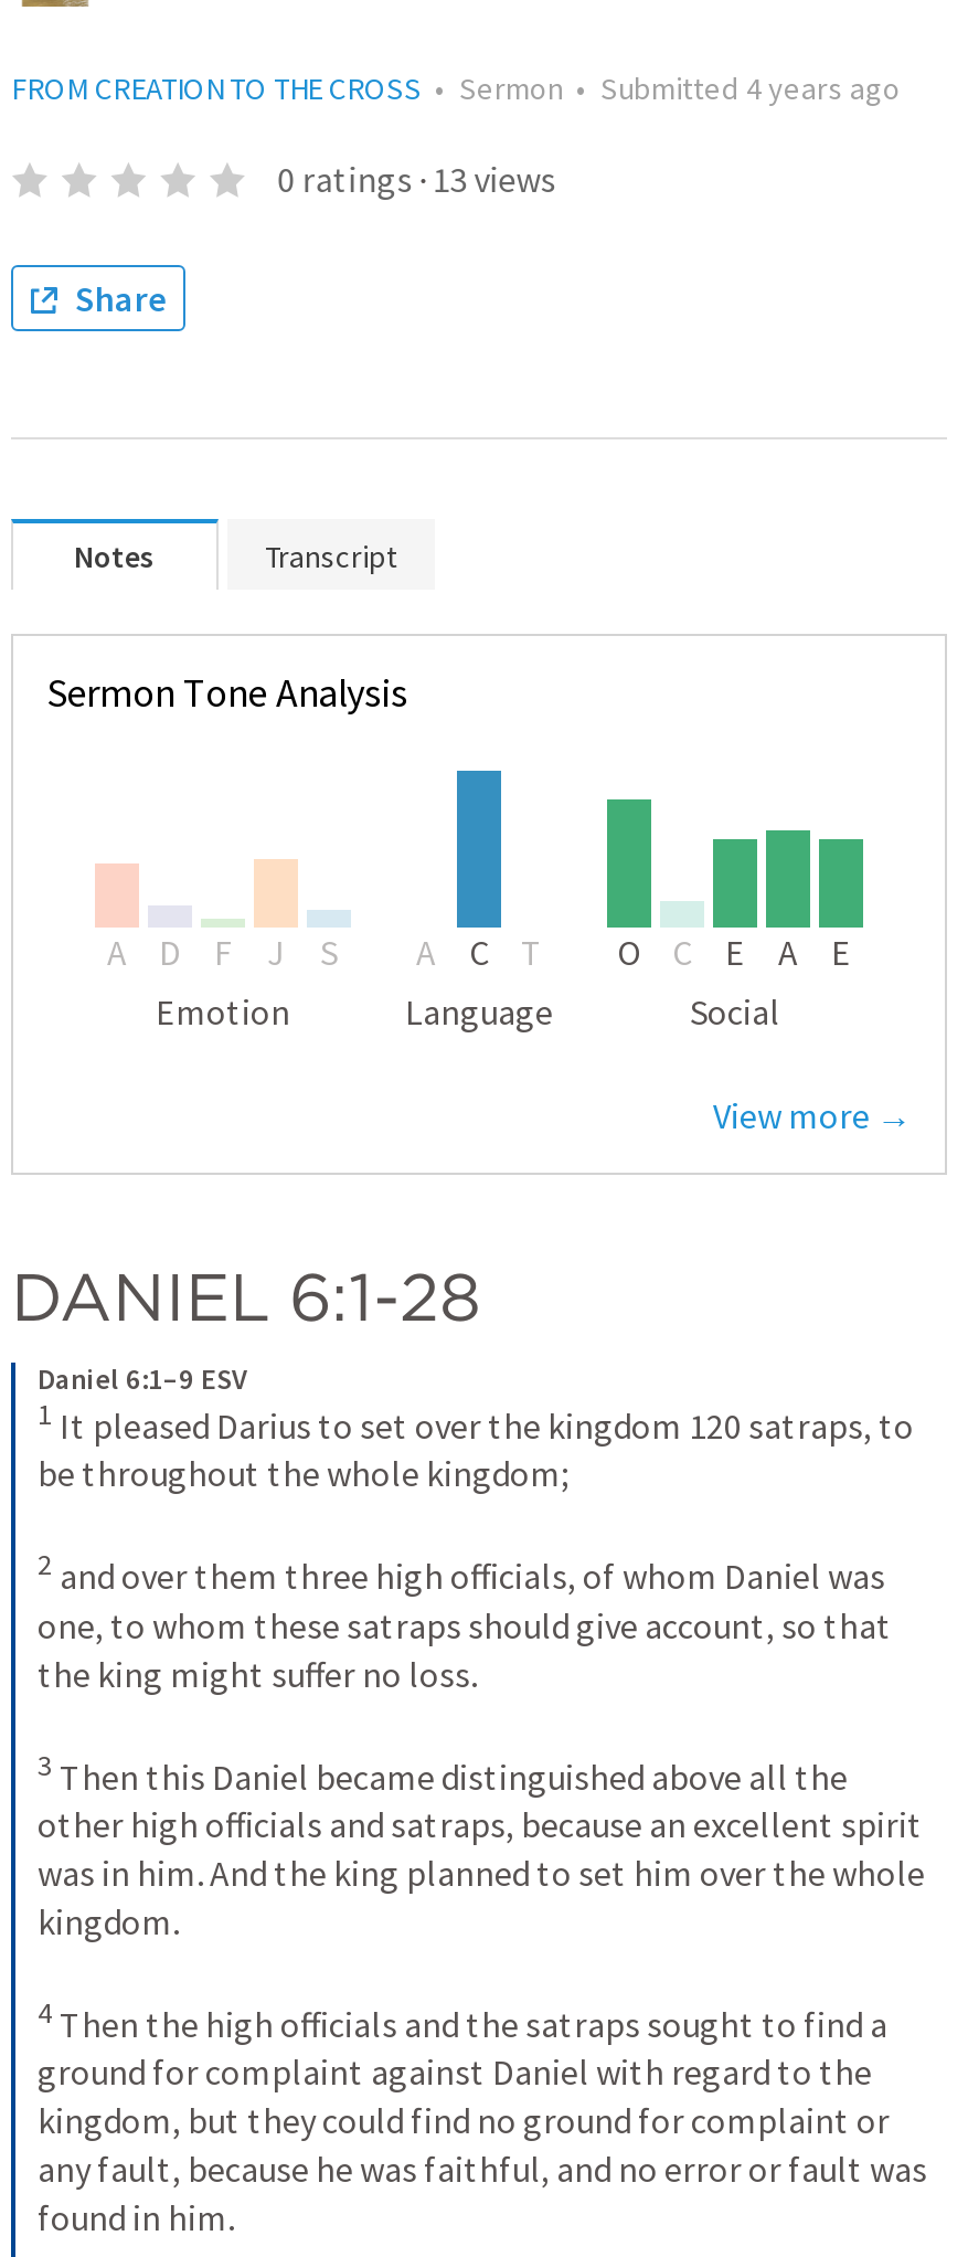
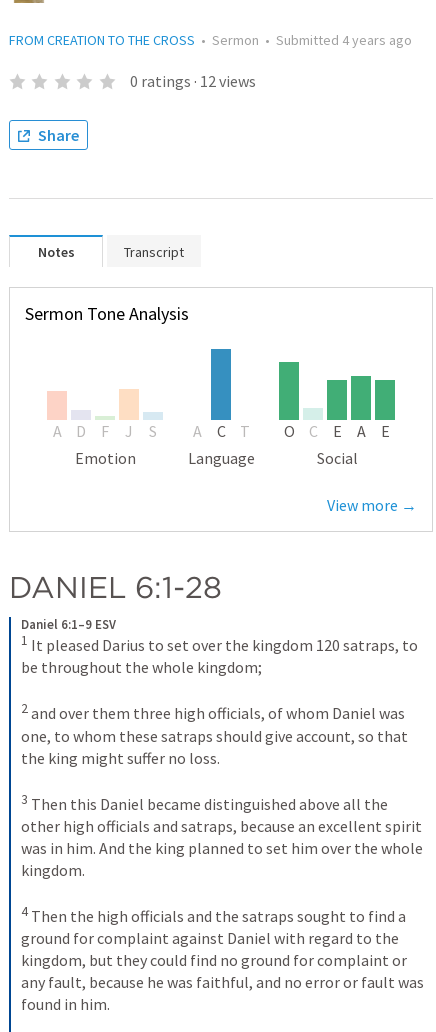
- 0 ratings · 13 views
+ 0 ratings · 12 views
